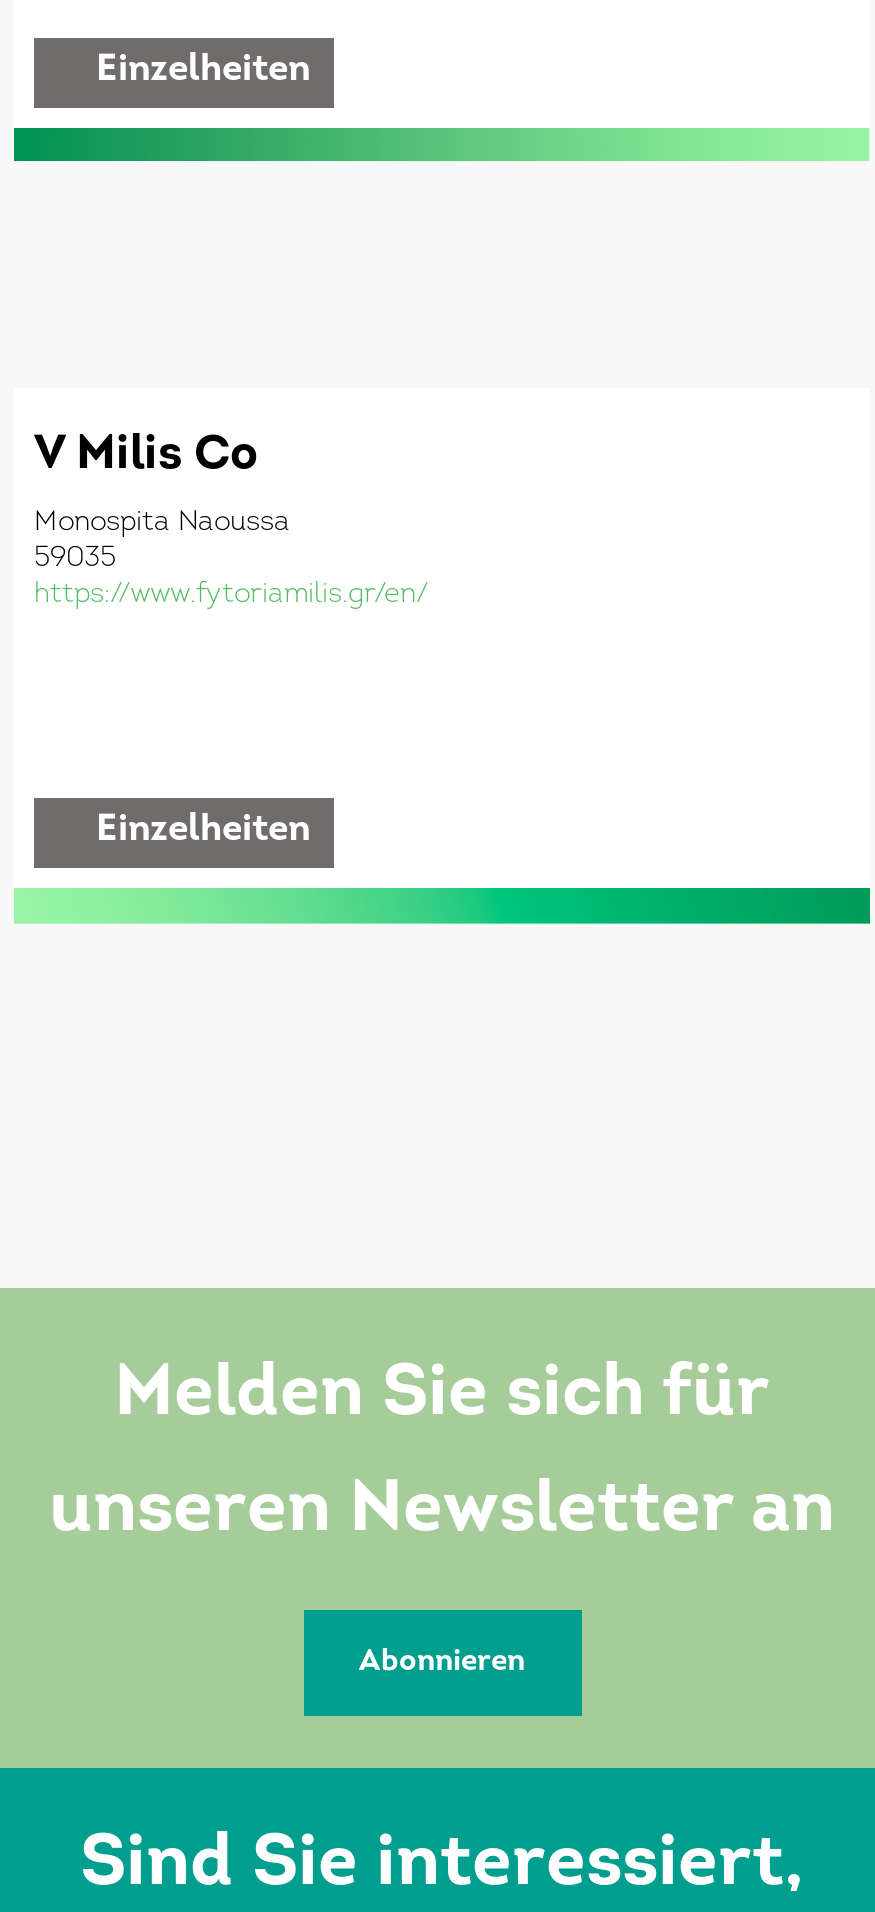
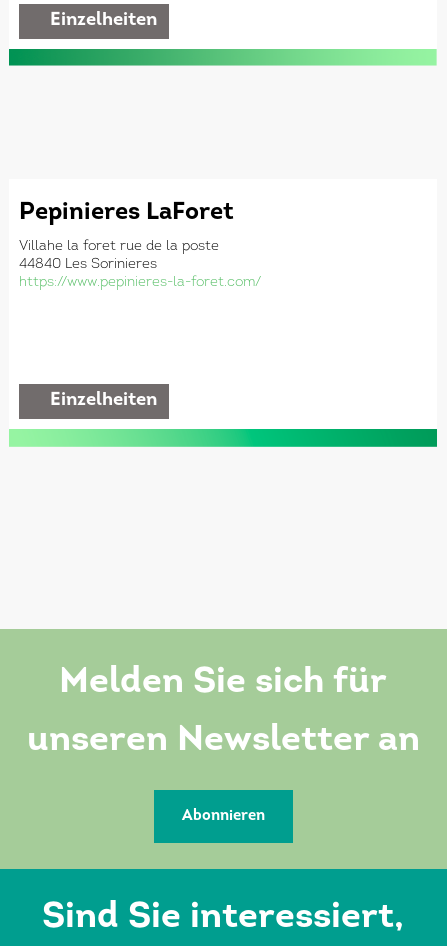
- V Milis Co
+ Pepinieres LaForet

- Monospita Naoussa
- 59035
- https://www.fytoriamilis.gr/en/
+ Villahe la foret rue de la poste
+ 44840 Les Sorinieres
+ https://www.pepinieres-la-foret.com/
